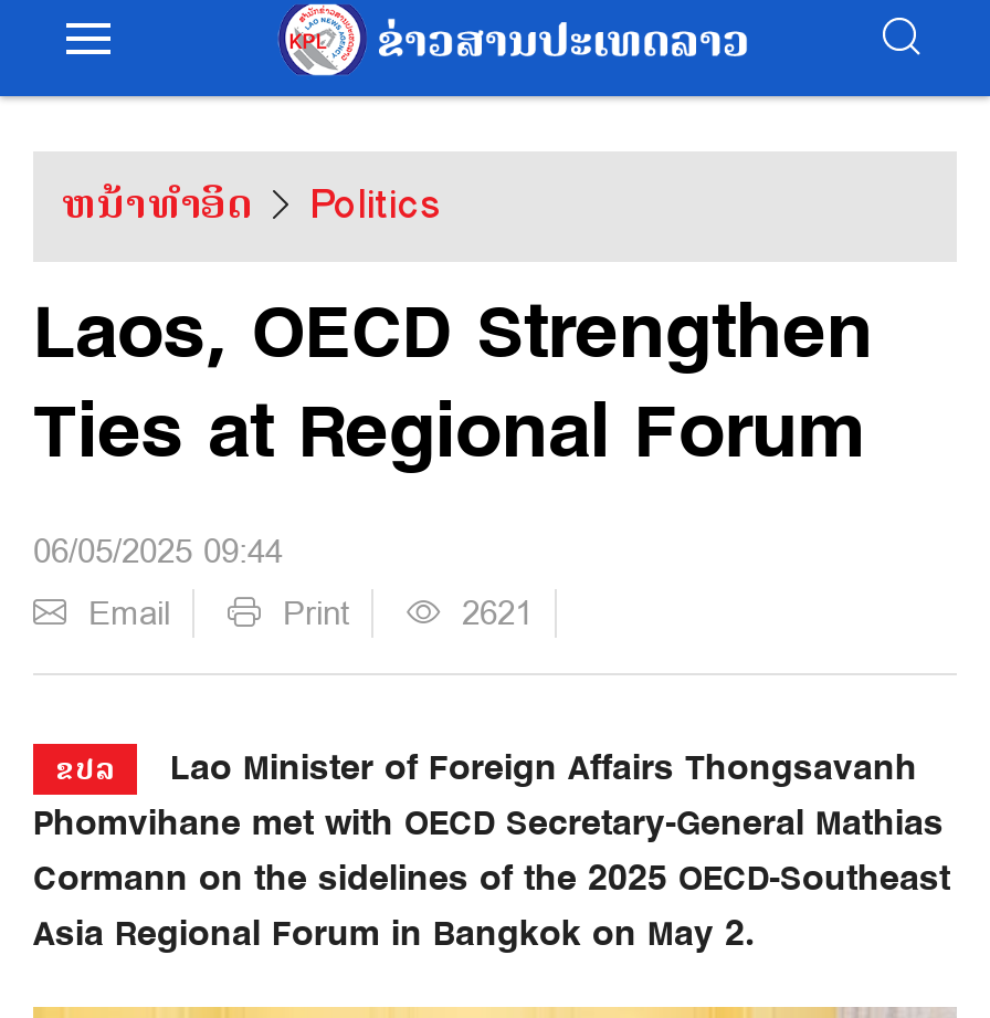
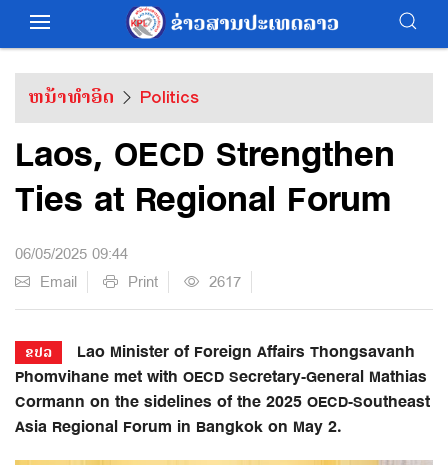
- 2621
+ 2617
